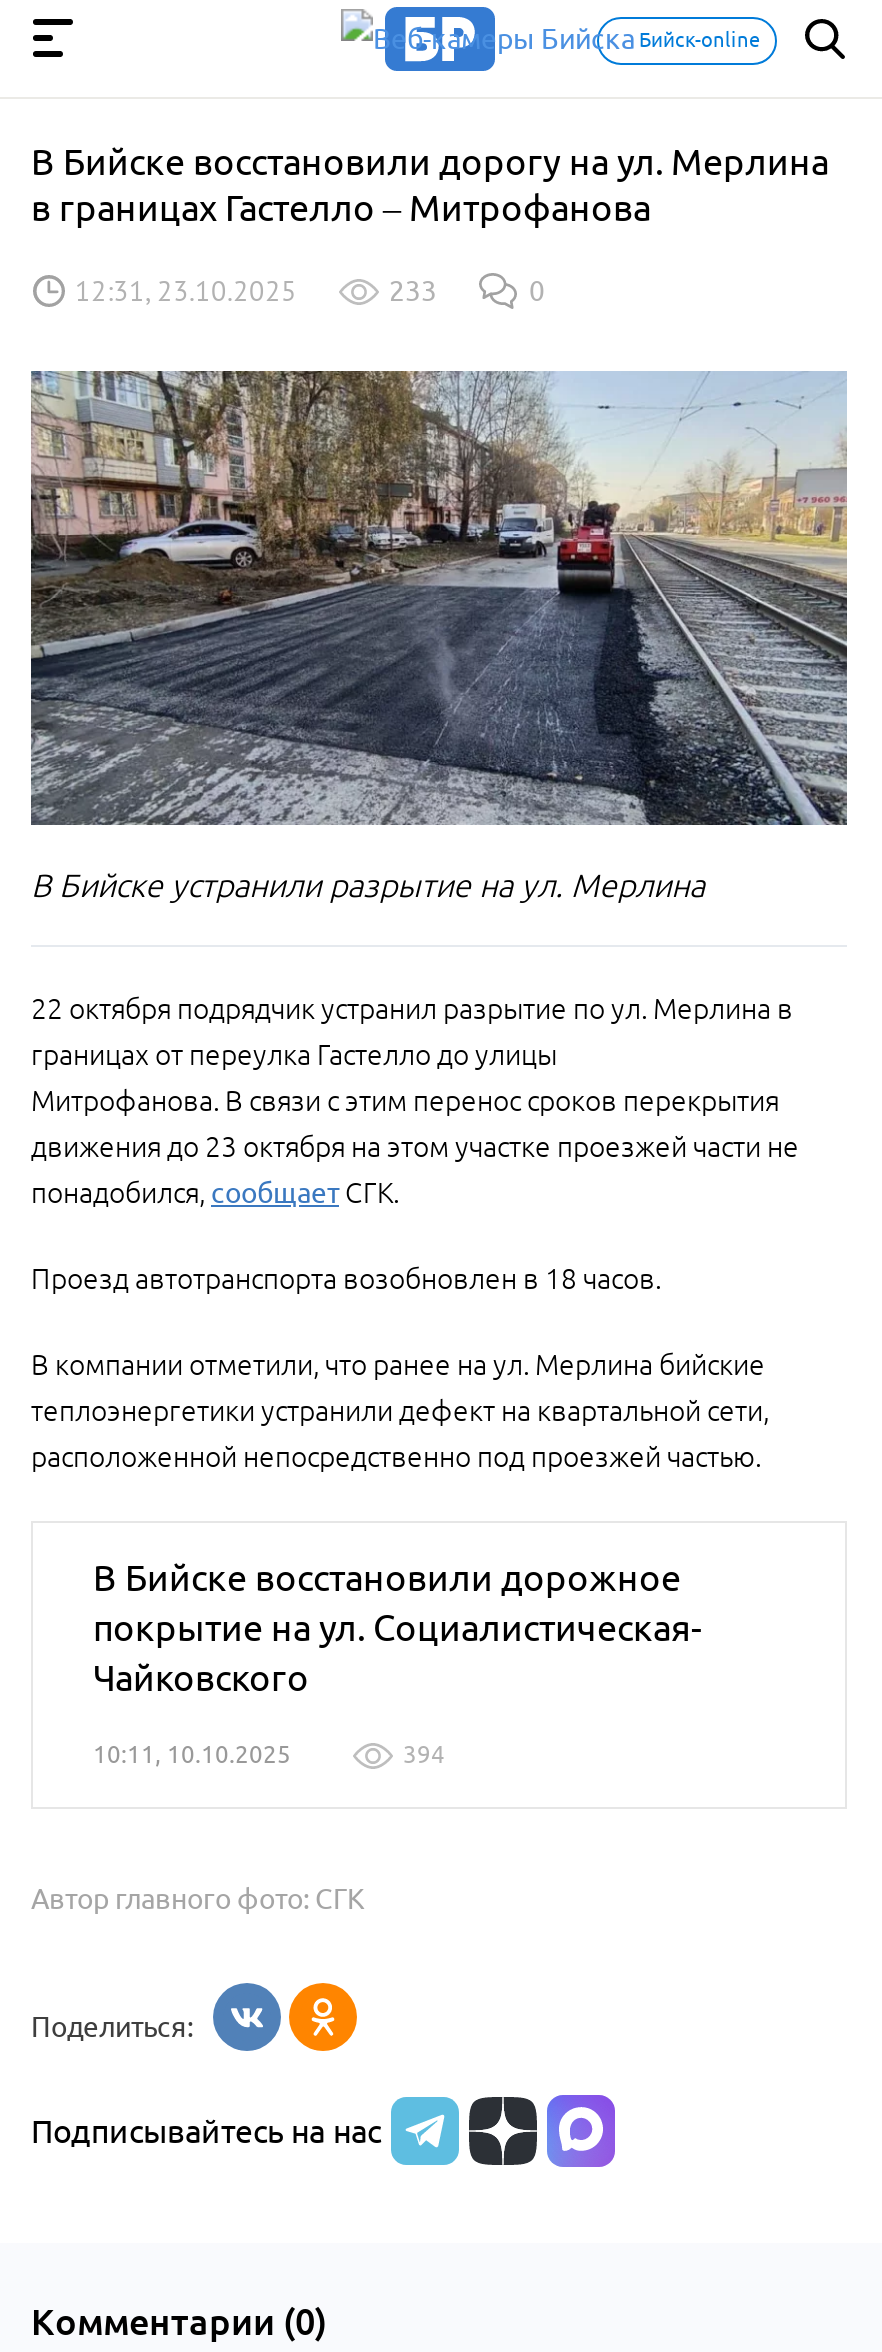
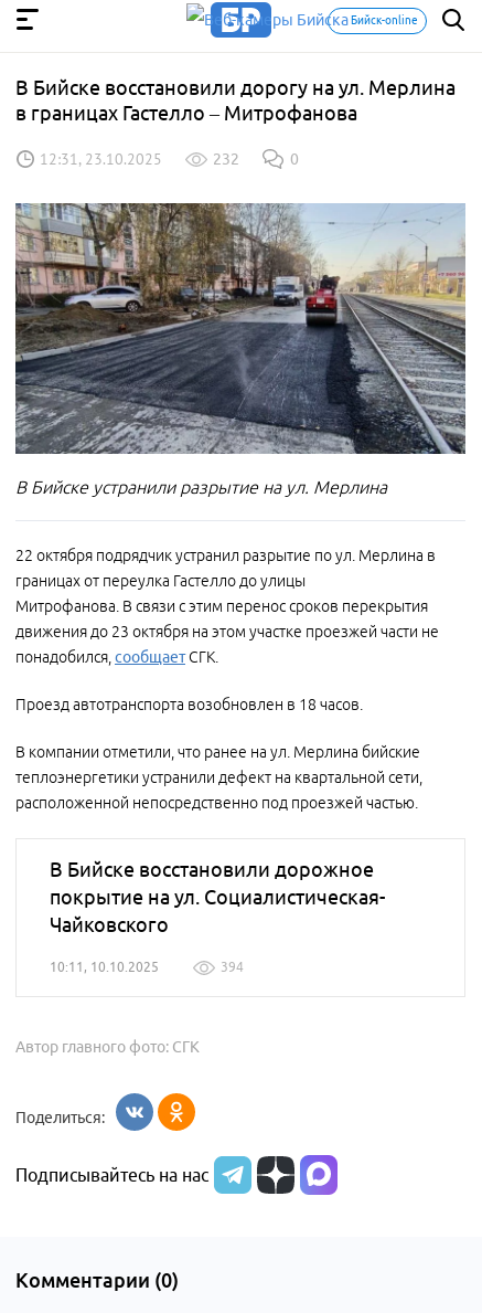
- 233
+ 232
